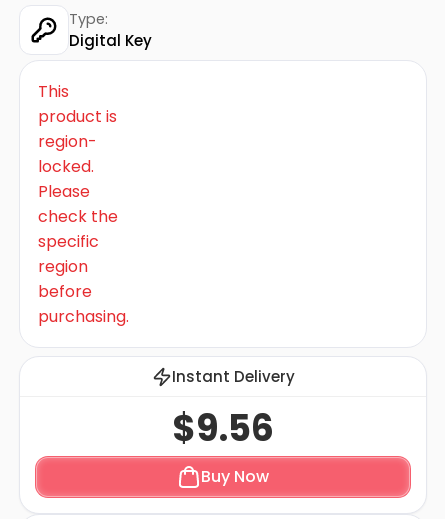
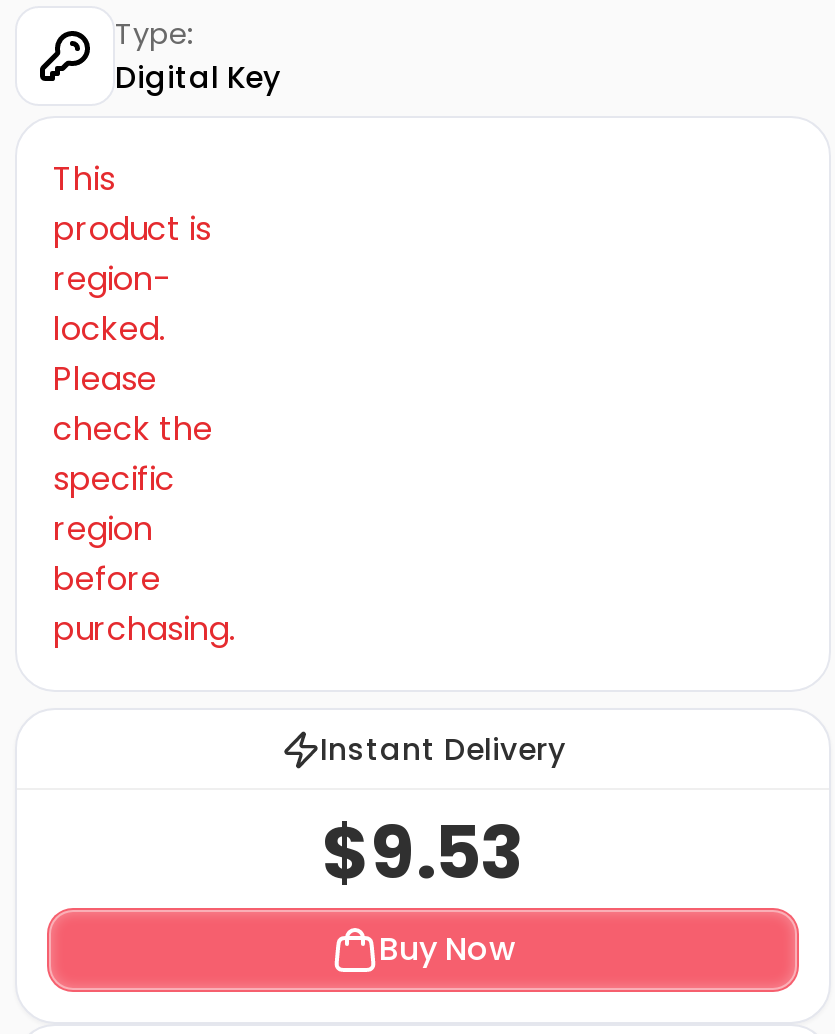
- $9.56
+ $9.53
